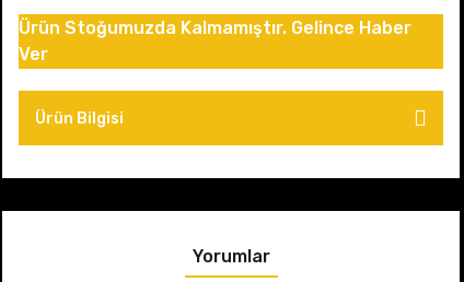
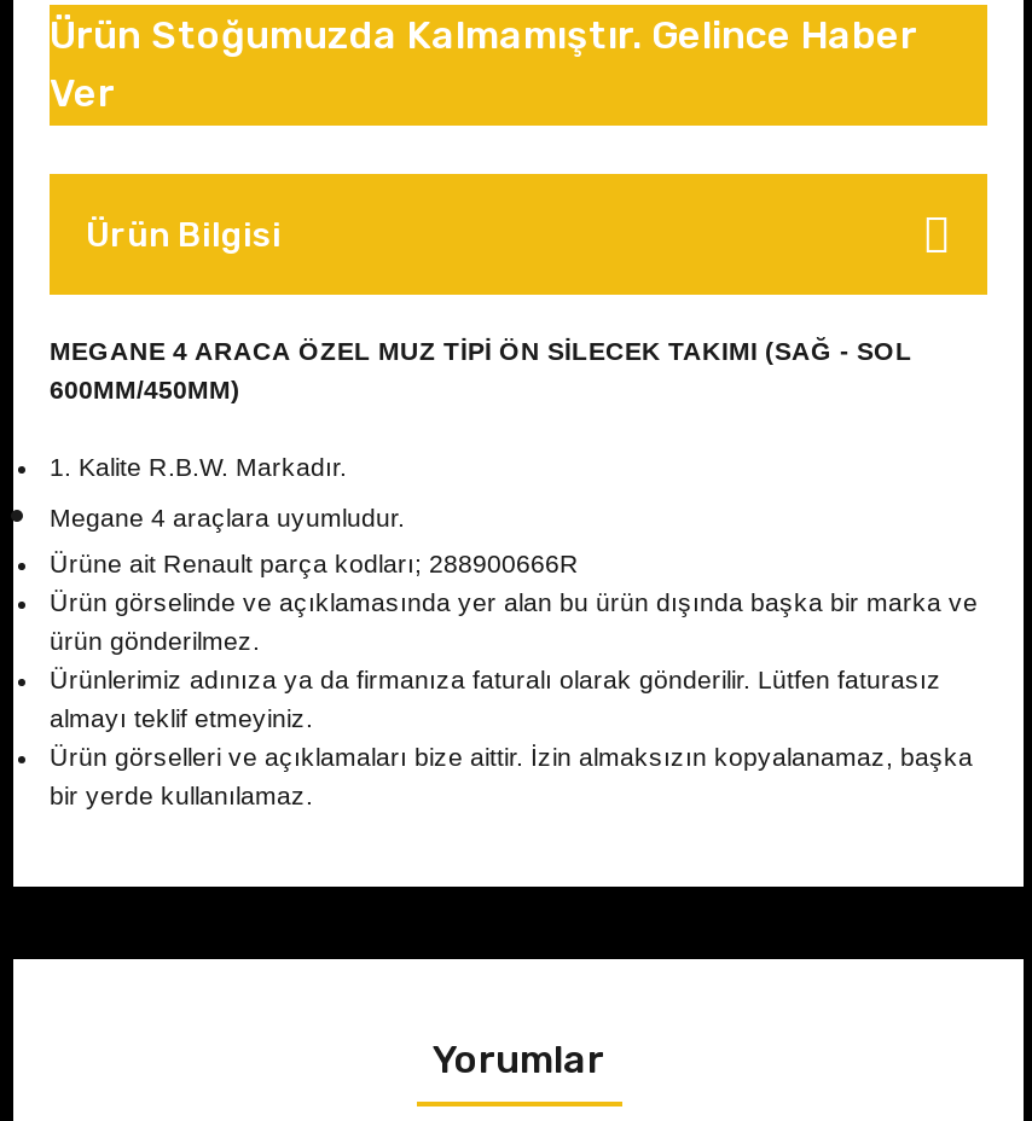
+ MEGANE 4 ARACA ÖZEL MUZ TİPİ ÖN SİLECEK TAKIMI (SAĞ - SOL
+ 600MM/450MM)
+ 1. Kalite R.B.W. Markadır.
+ Megane 4 araçlara uyumludur.
+ Ürüne ait Renault parça kodları; 288900666R
+ Ürün görselinde ve açıklamasında yer alan bu ürün dışında başka bir marka ve
+ ürün gönderilmez.
+ Ürünlerimiz adınıza ya da firmanıza faturalı olarak gönderilir. Lütfen faturasız
+ almayı teklif etmeyiniz.
+ Ürün görselleri ve açıklamaları bize aittir. İzin almaksızın kopyalanamaz, başka
+ bir yerde kullanılamaz.
